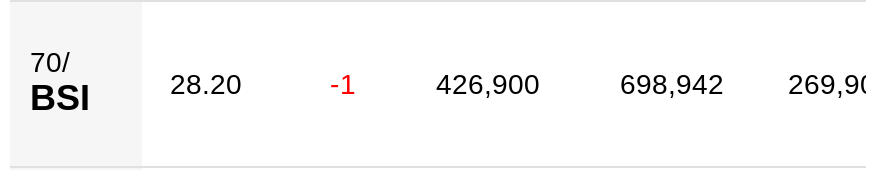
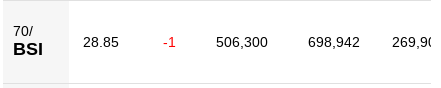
- 28.20
+ 28.85

- 426,900
+ 506,300
